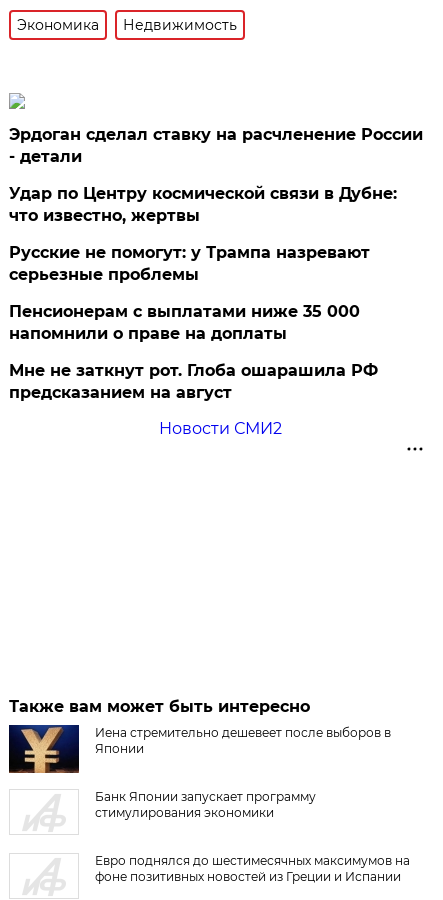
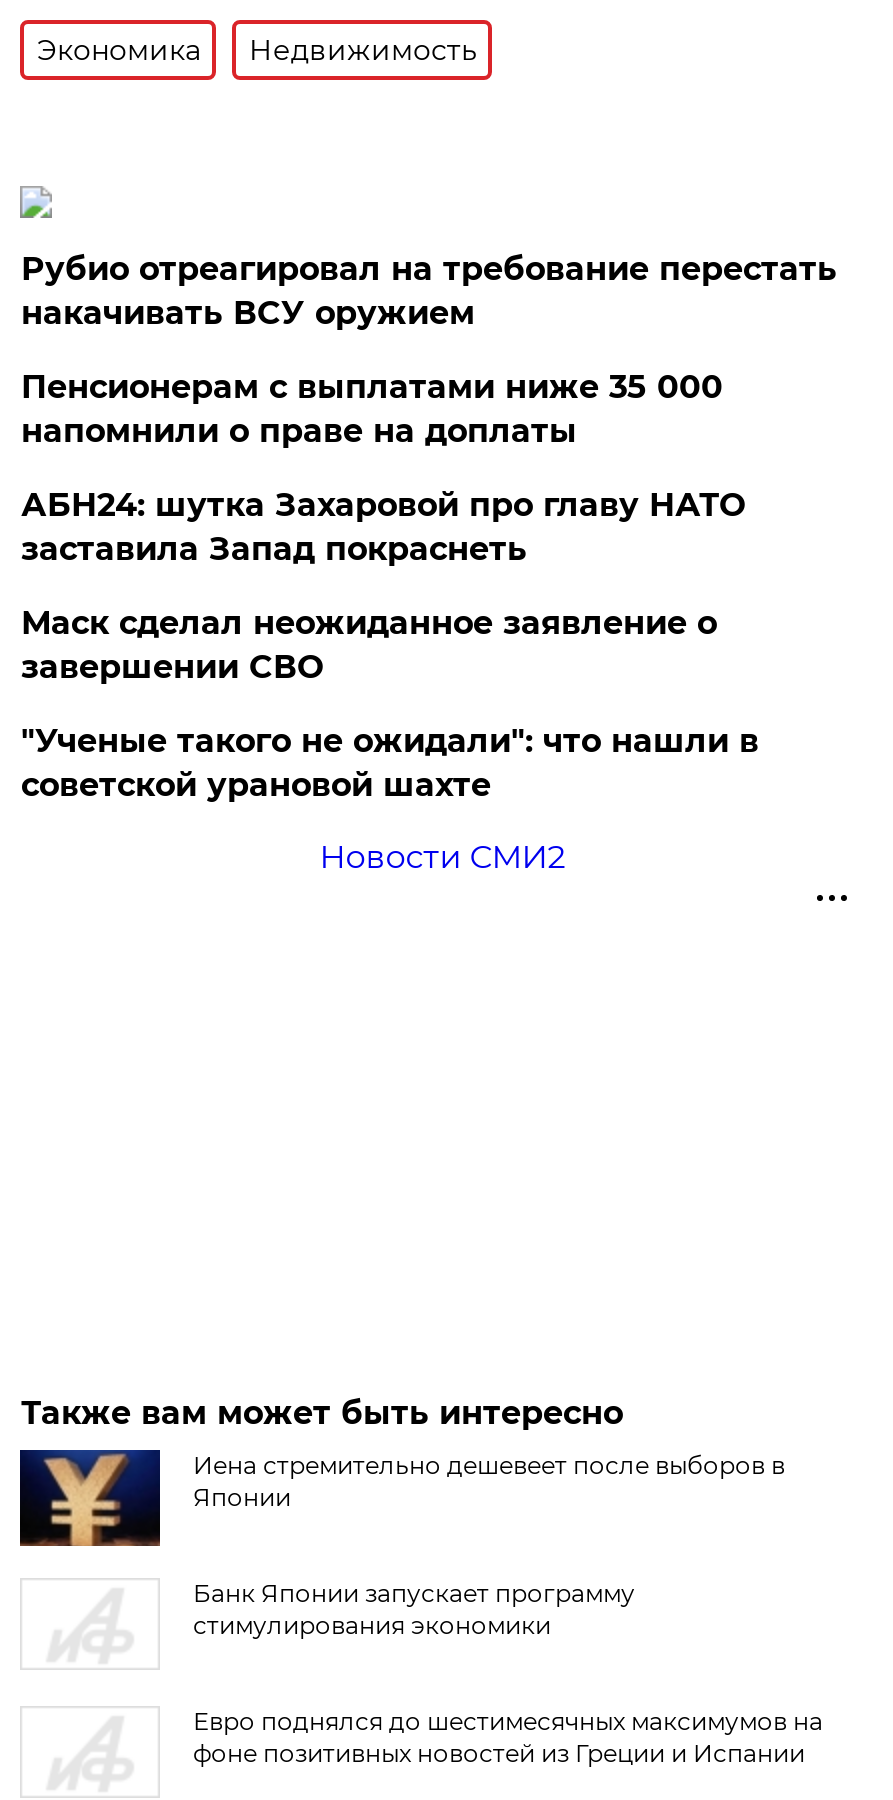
- Эрдоган сделал ставку на расчленение России
- - детали
- Удар по Центру космической связи в Дубне:
- что известно, жертвы
- Русские не помогут: у Трампа назревают
- серьезные проблемы
+ Рубио отреагировал на требование перестать
+ накачивать ВСУ оружием

moved up: Пенсионерам с выплатами ниже 35 000 | напомнили о праве на доплаты

- Мне не заткнут рот. Глоба ошарашила РФ
- предсказанием на август
+ АБН24: шутка Захаровой про главу НАТО
+ заставила Запад покраснеть
+ Маск сделал неожиданное заявление о
+ завершении СВО
+ "Ученые такого не ожидали": что нашли в
+ советской урановой шахте
